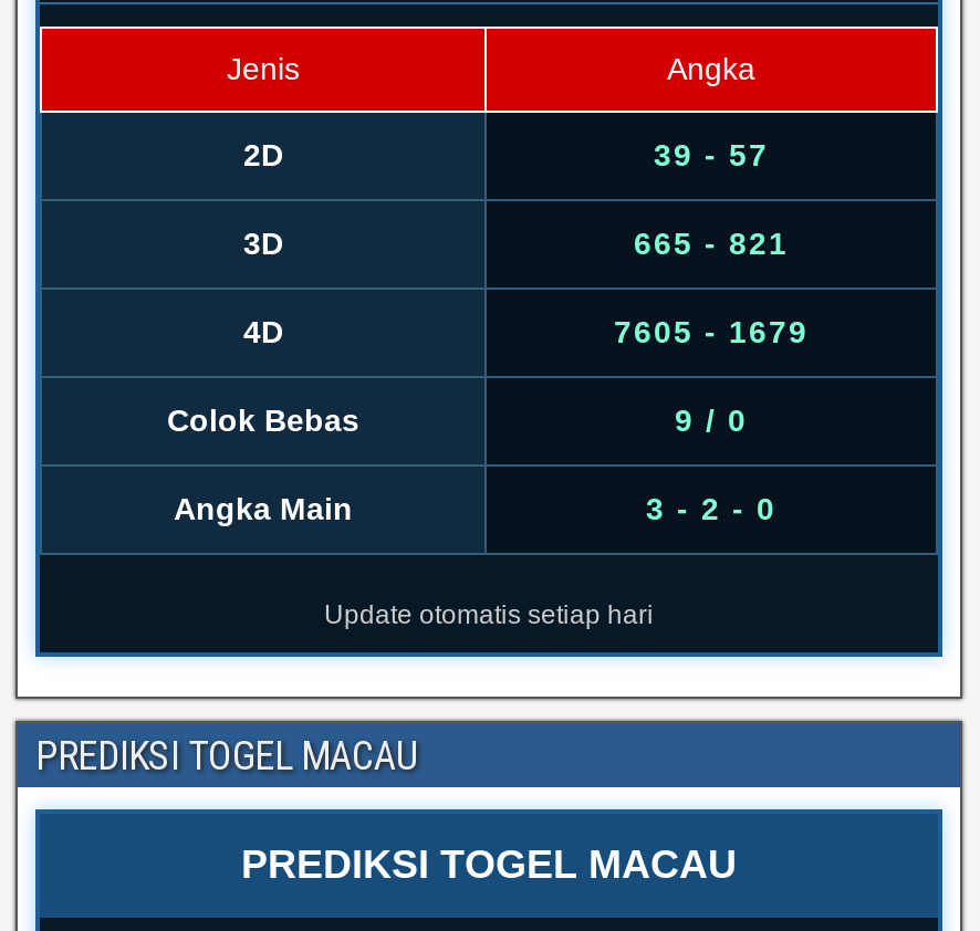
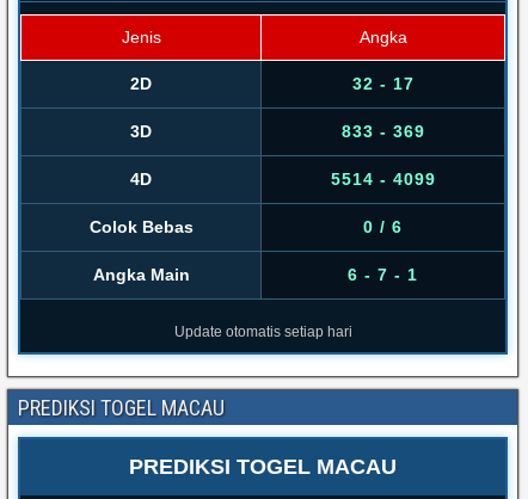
- 39 - 57
+ 32 - 17

- 665 - 821
+ 833 - 369

- 7605 - 1679
+ 5514 - 4099

- 9 / 0
+ 0 / 6

- 3 - 2 - 0
+ 6 - 7 - 1
